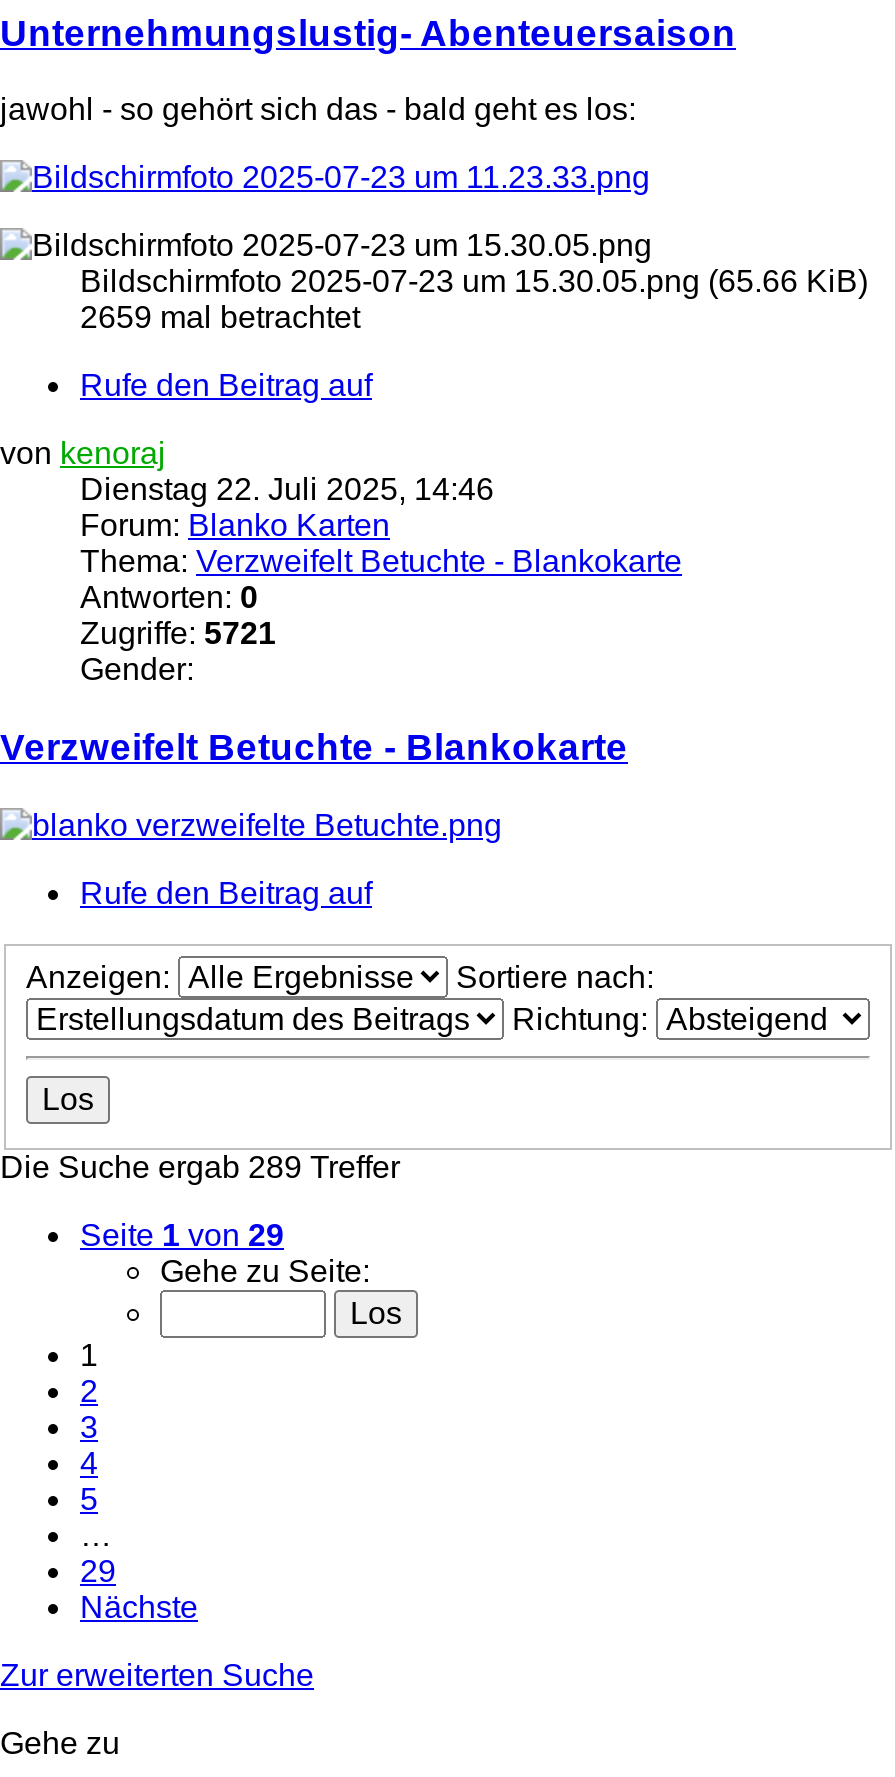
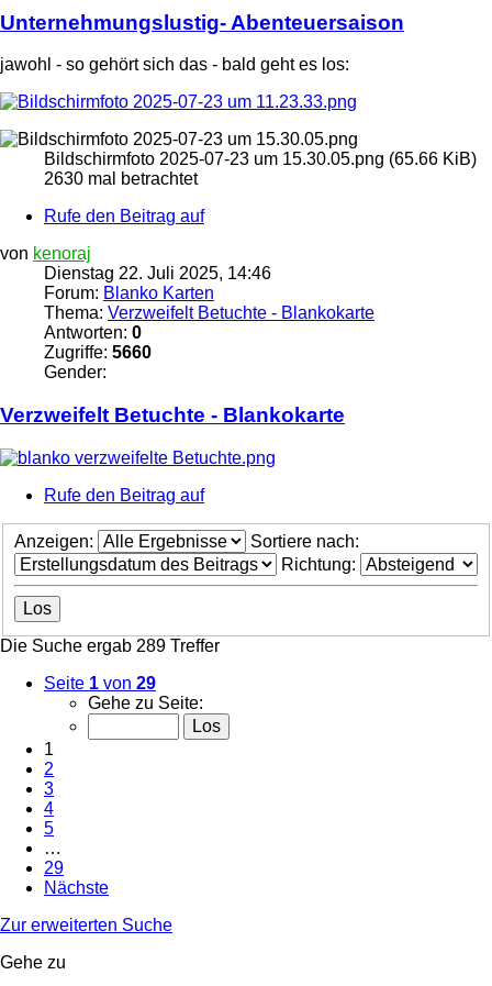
- 2659 mal betrachtet
+ 2630 mal betrachtet

- Zugriffe: 5721
+ Zugriffe: 5660
